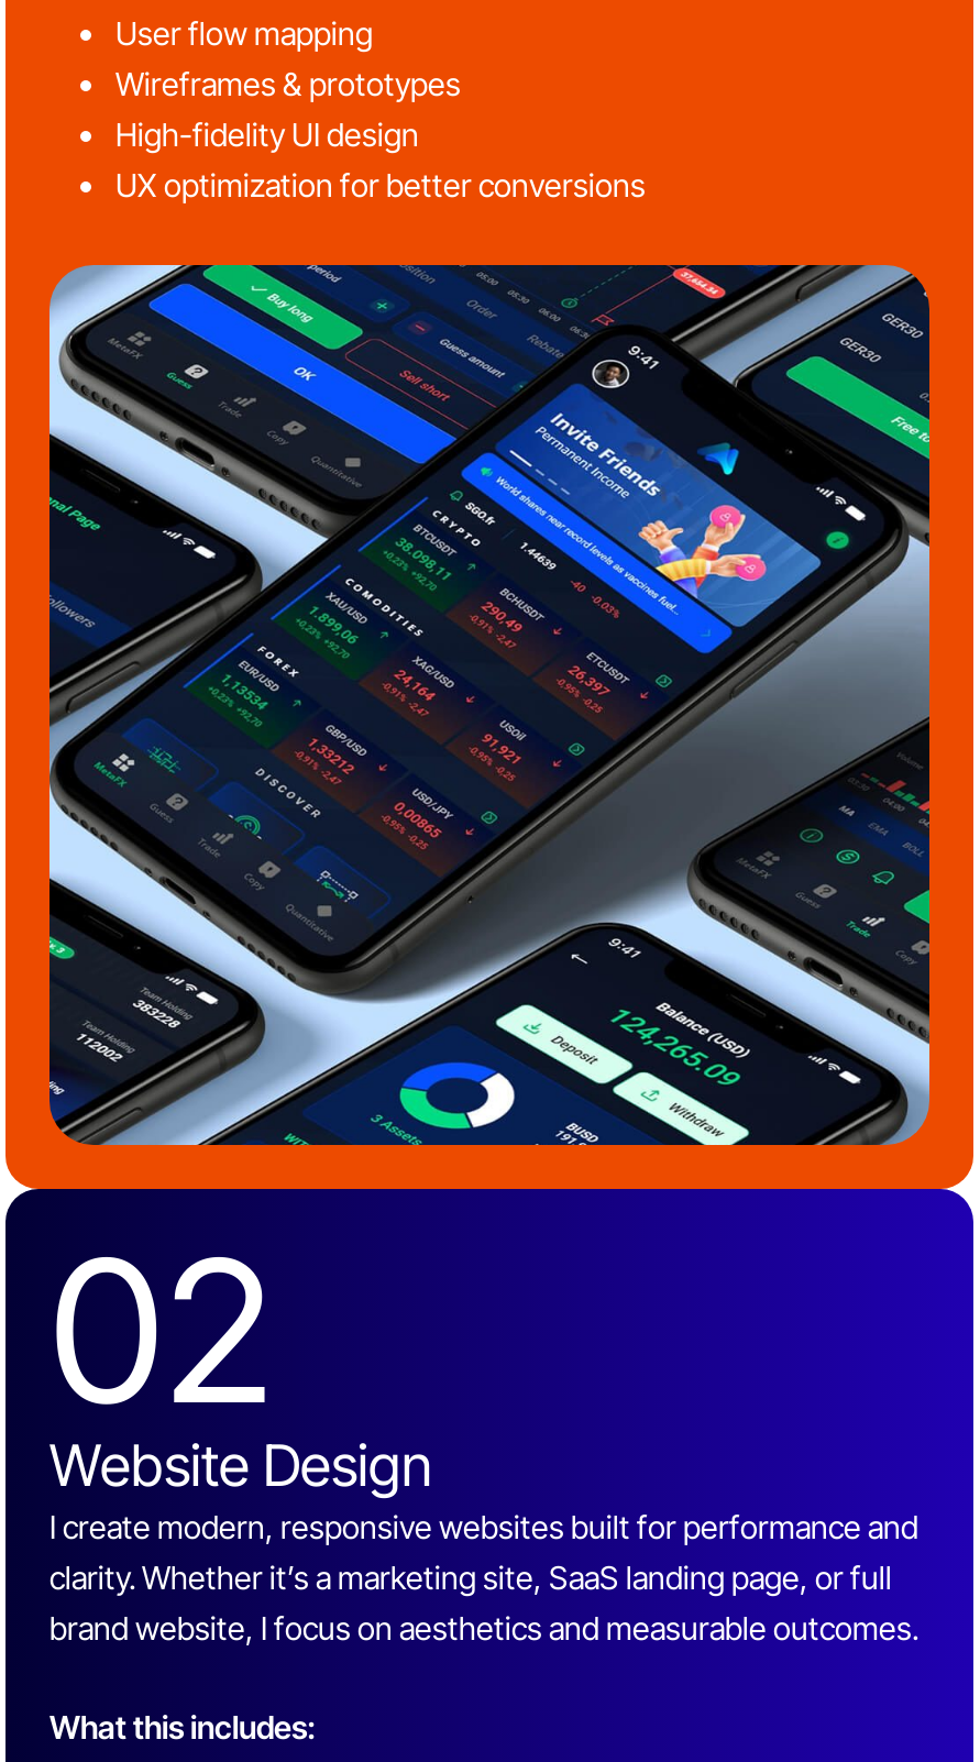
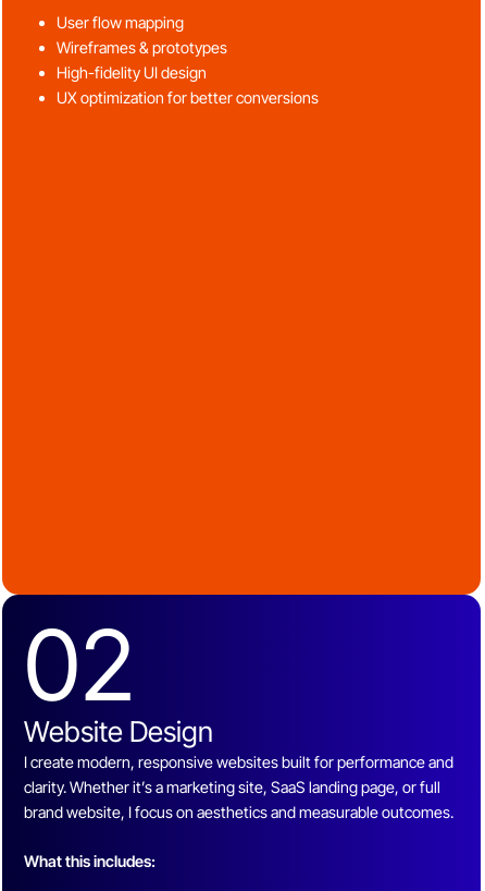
- [image]
